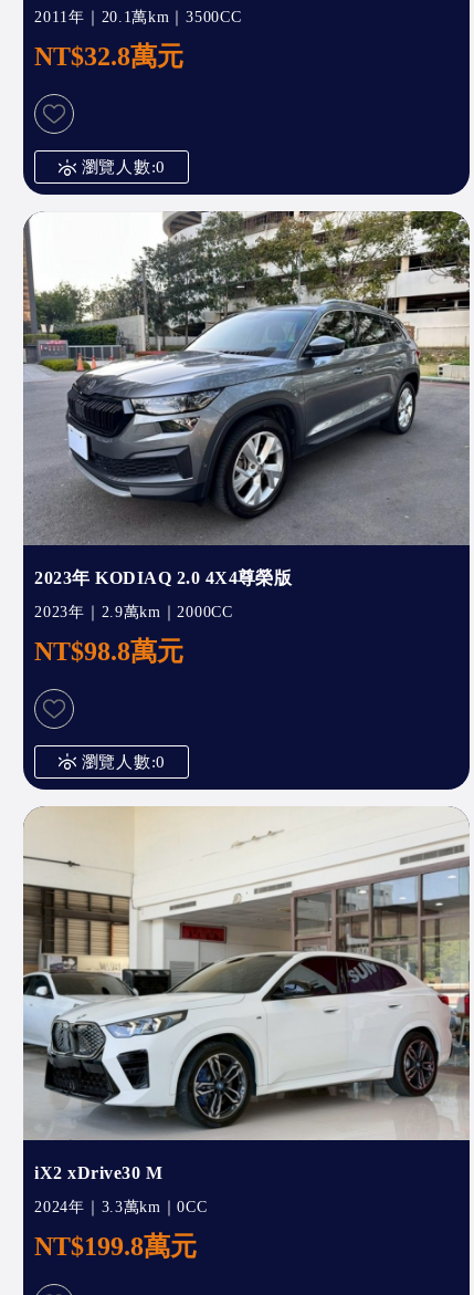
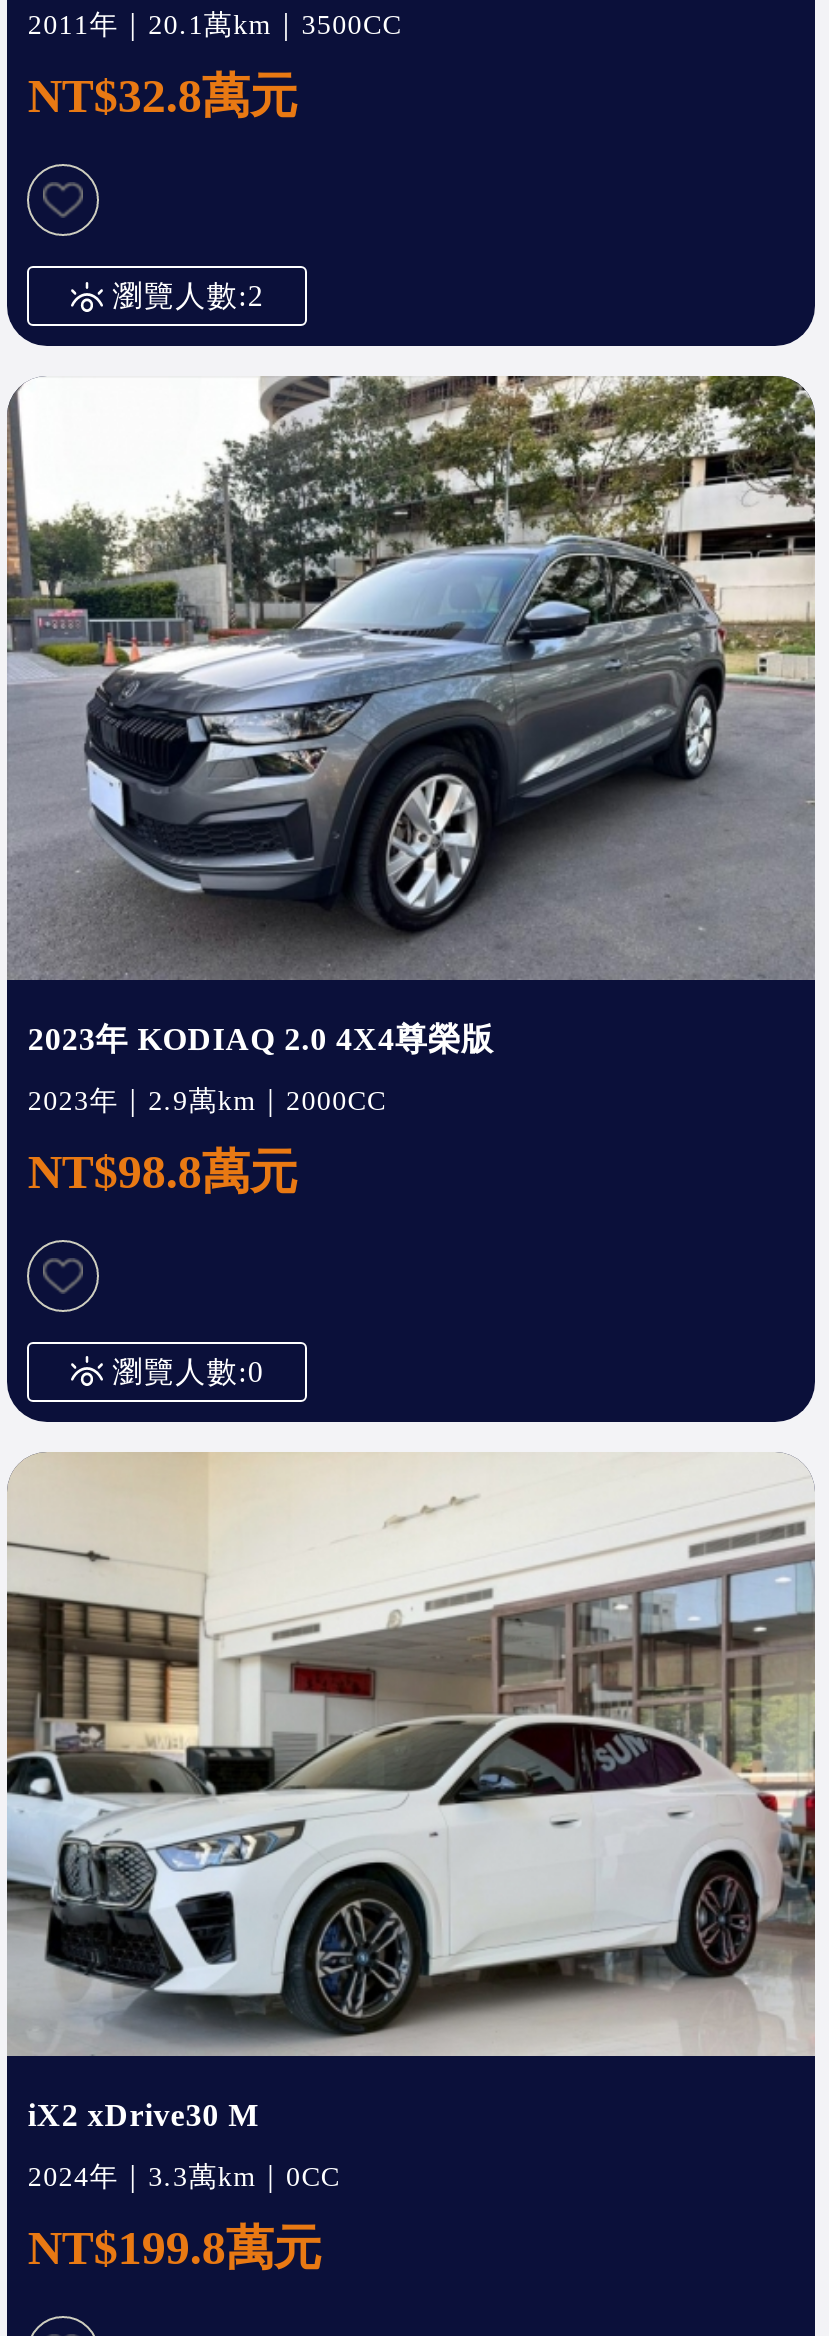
- 瀏覽人數:0
+ 瀏覽人數:2
